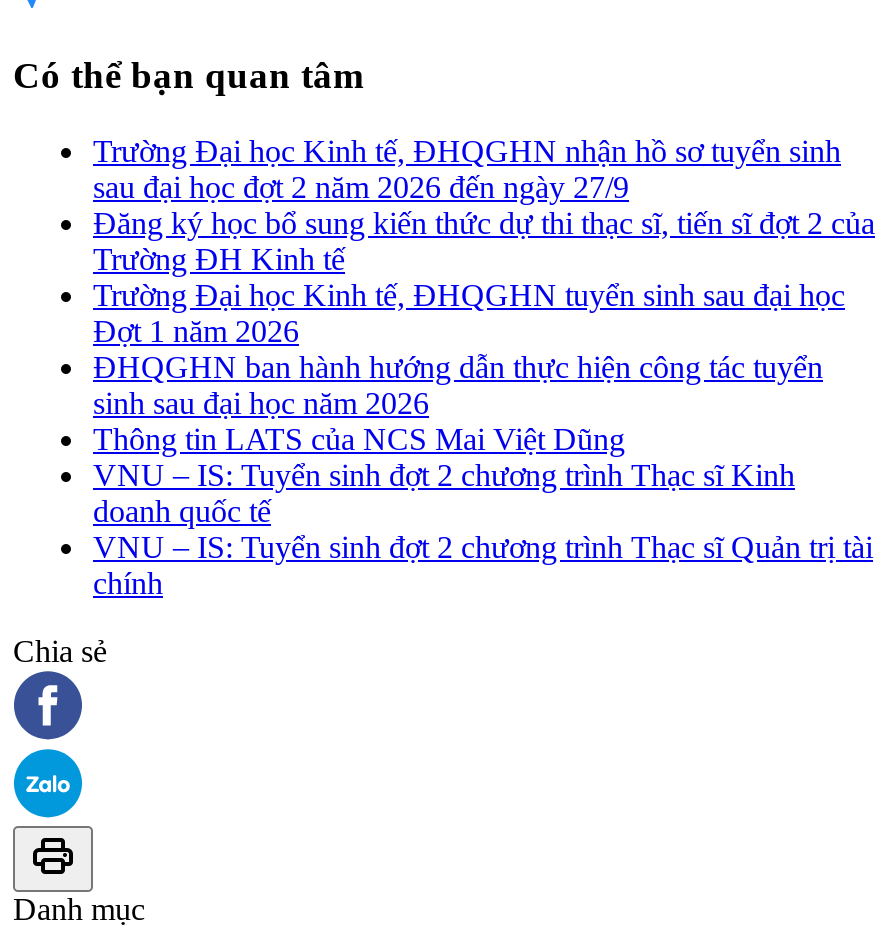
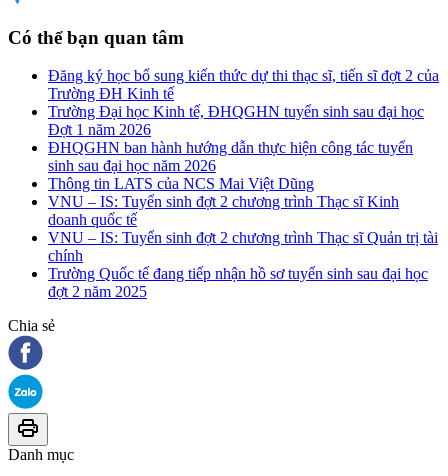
- Trường Đại học Kinh tế, ĐHQGHN nhận hồ sơ tuyển sinh
- sau đại học đợt 2 năm 2026 đến ngày 27/9

moved up: Đăng ký học bổ sung kiến thức dự thi thạc sĩ, tiến sĩ đợt 2 của | Trường ĐH Kinh tế | Trường Đại học Kinh tế, ĐHQGHN tuyển sinh sau đại học | ... | VNU – IS: Tuyển sinh đợt 2 chương trình Thạc sĩ Quản trị tài | chính

+ Trường Quốc tế đang tiếp nhận hồ sơ tuyển sinh sau đại học
+ đợt 2 năm 2025
